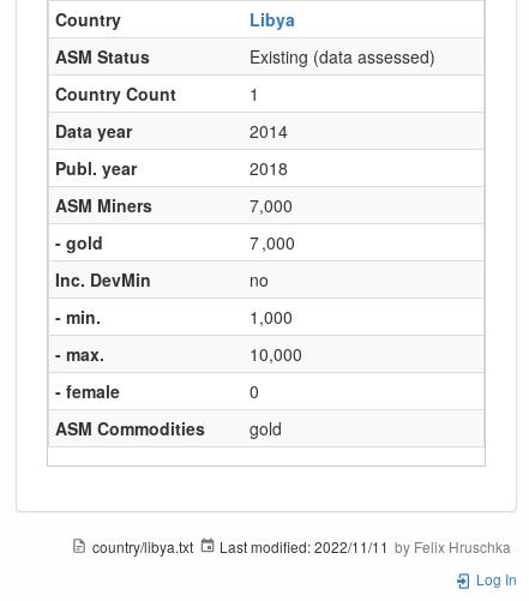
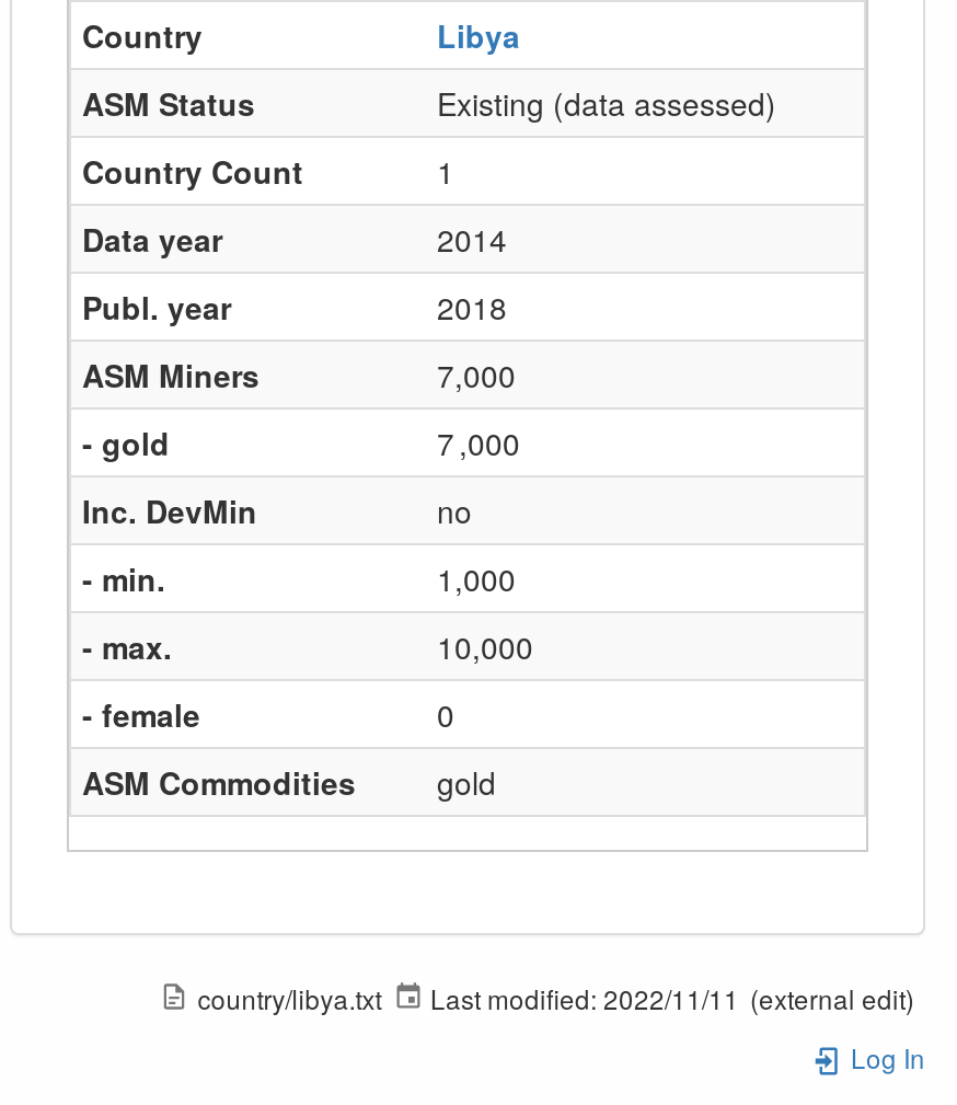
- Last modified: 2022/11/11 by Felix Hruschka
+ Last modified: 2022/11/11 (external edit)
